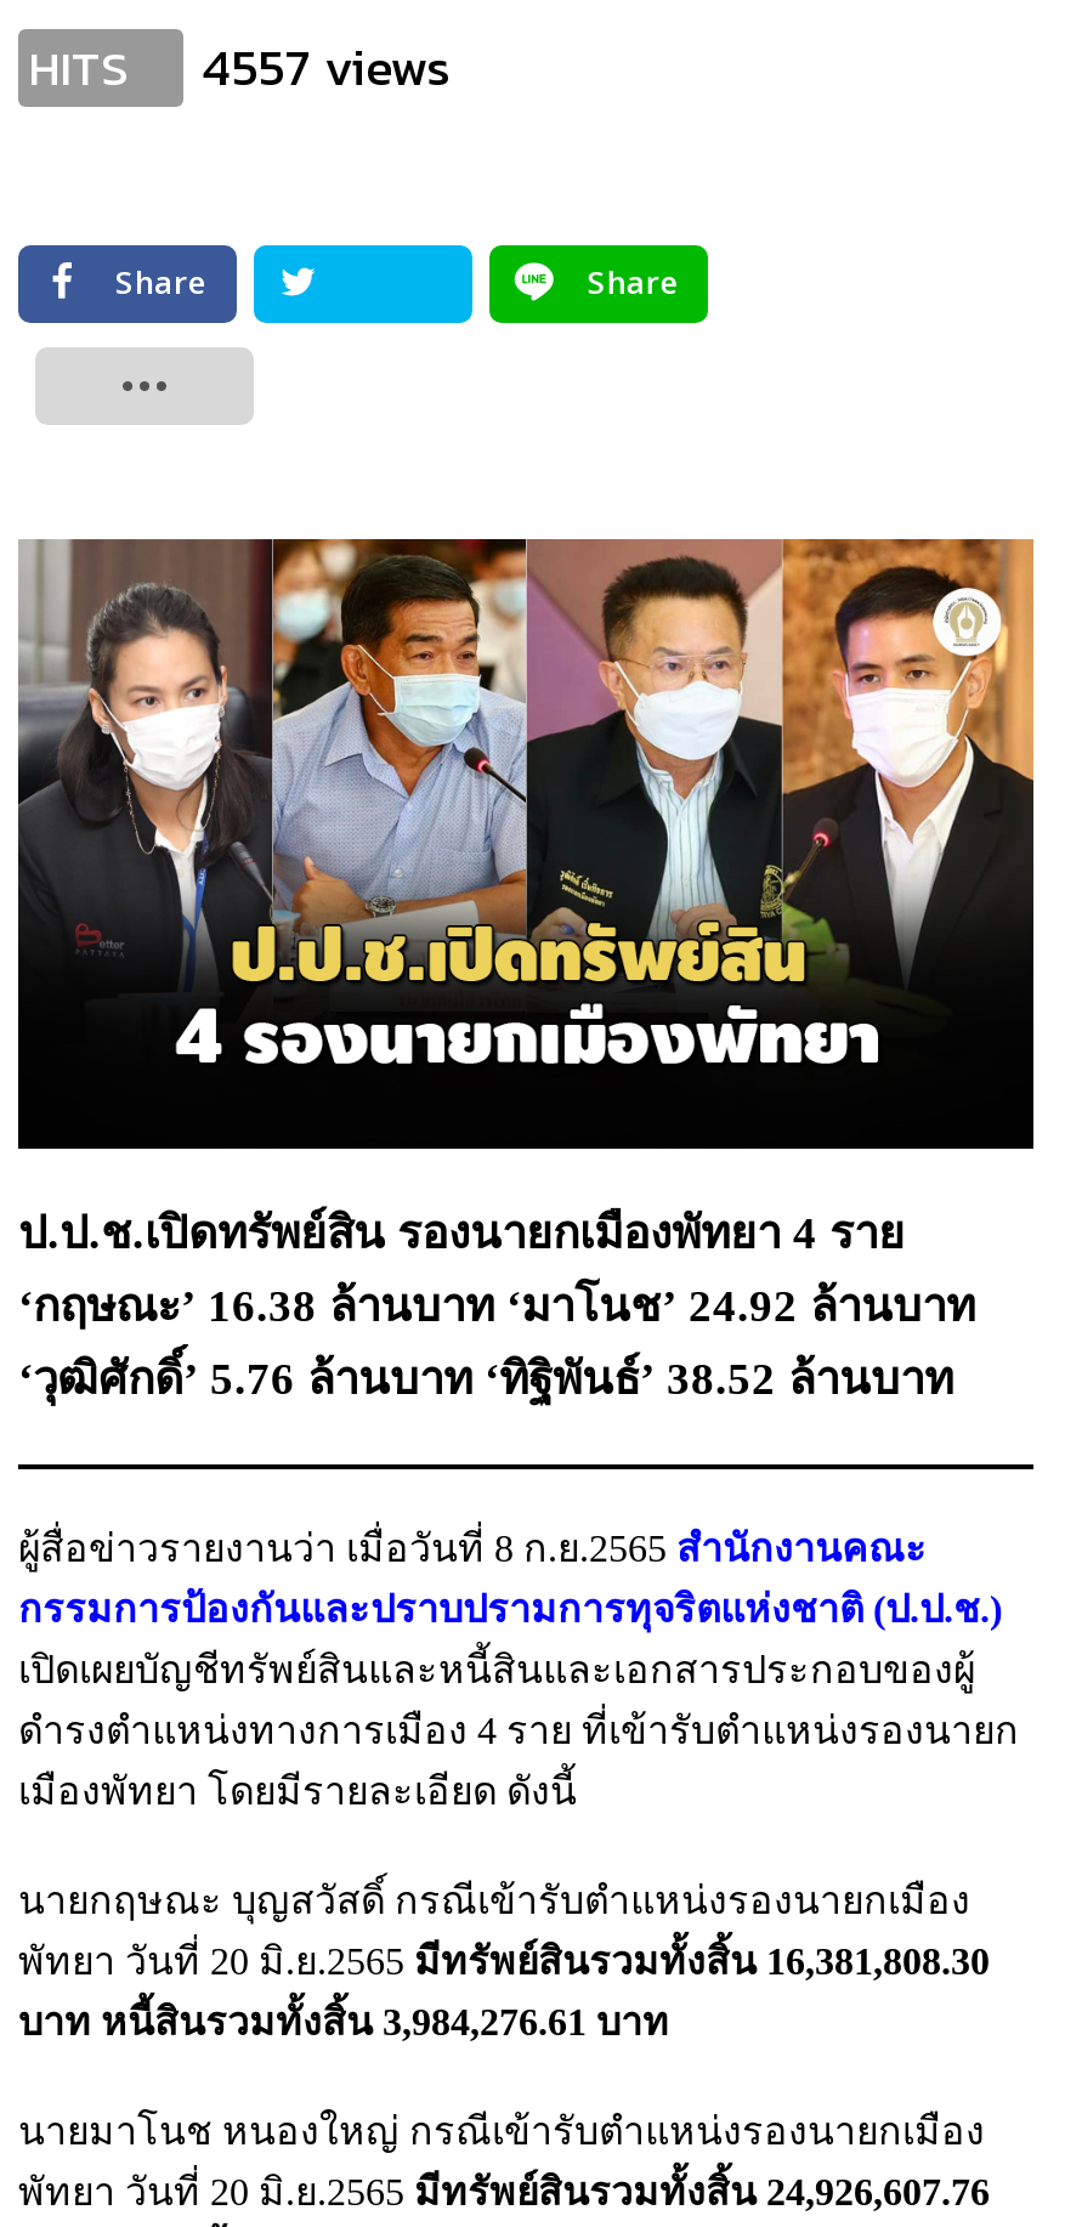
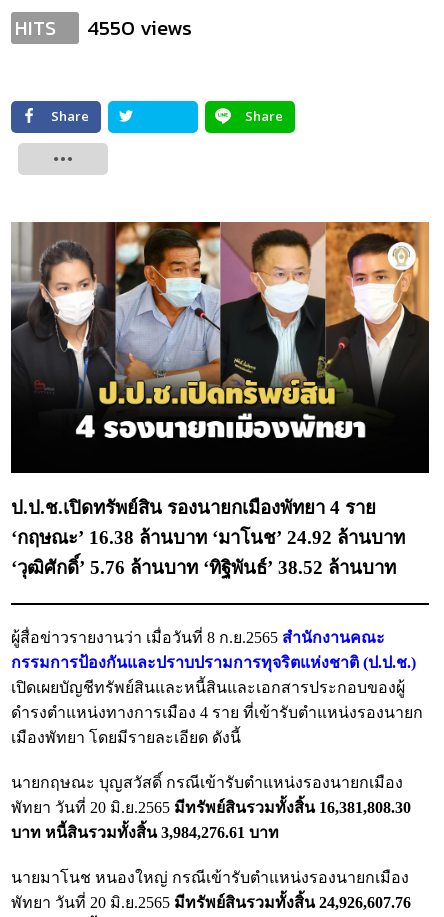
- HITS 4557 views
+ HITS 4550 views
